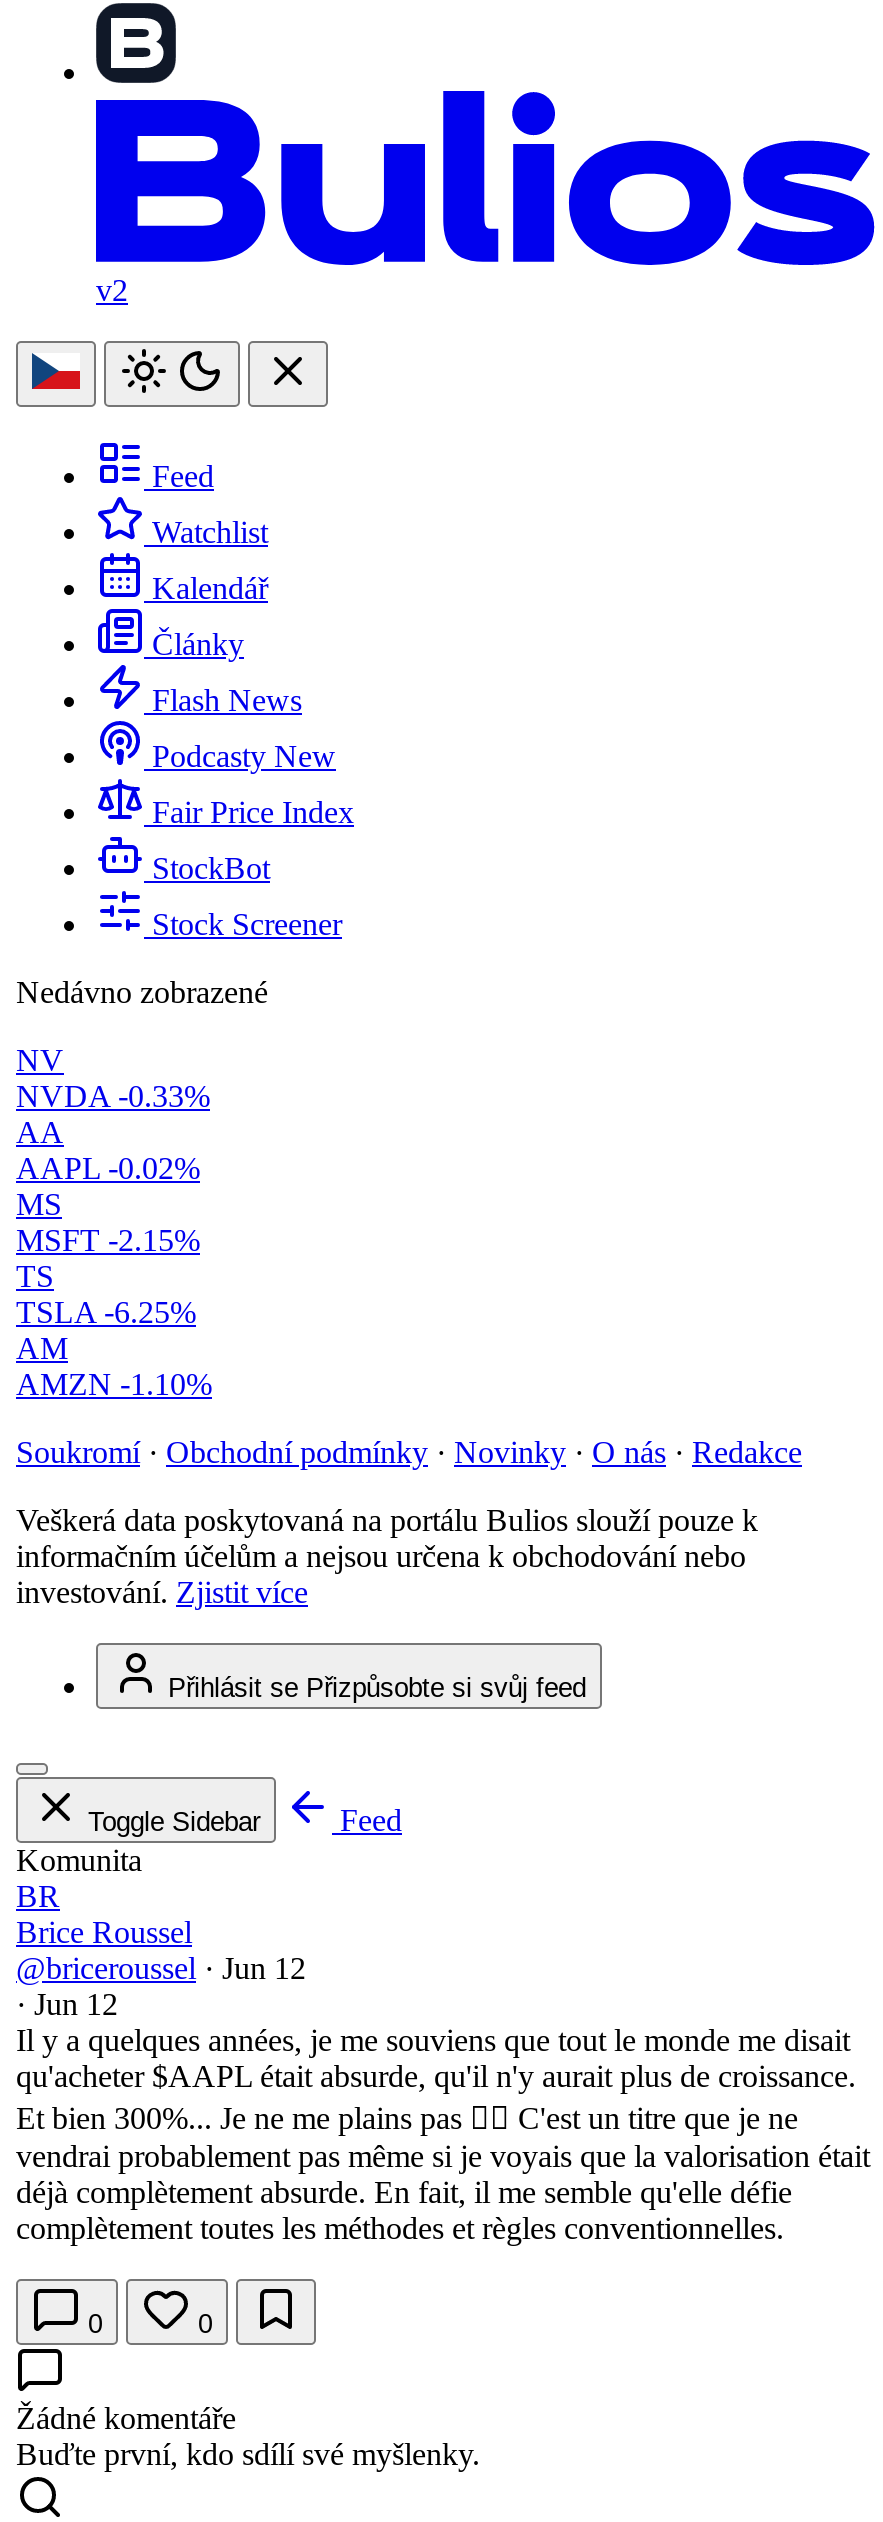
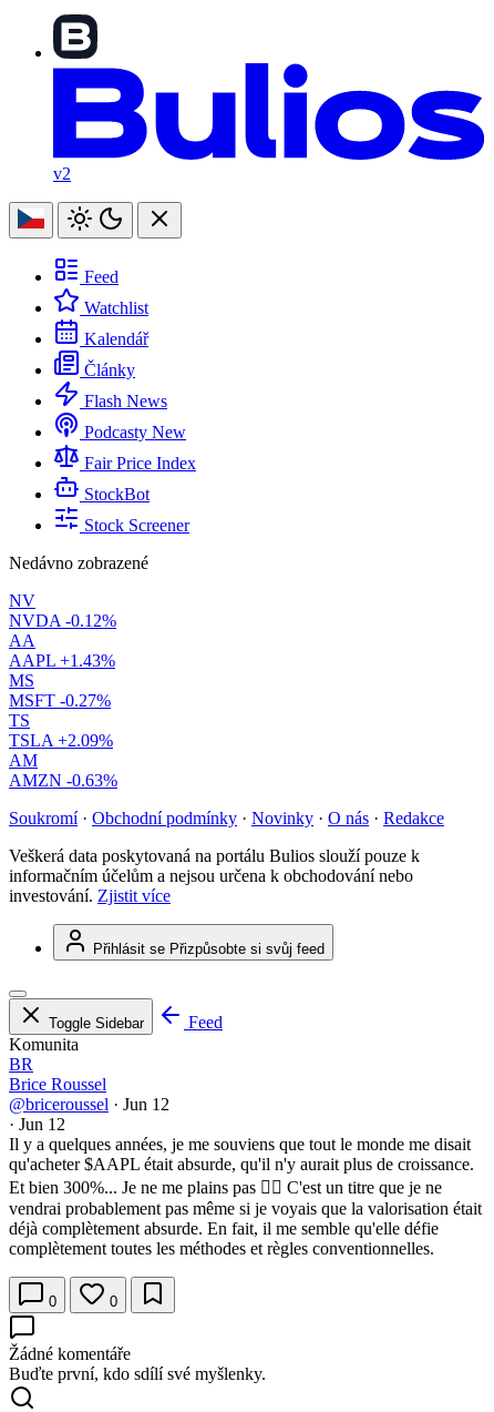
- NVDA -0.33%
+ NVDA -0.12%

- AAPL -0.02%
+ AAPL +1.43%

- MSFT -2.15%
+ MSFT -0.27%

- TSLA -6.25%
+ TSLA +2.09%

- AMZN -1.10%
+ AMZN -0.63%
